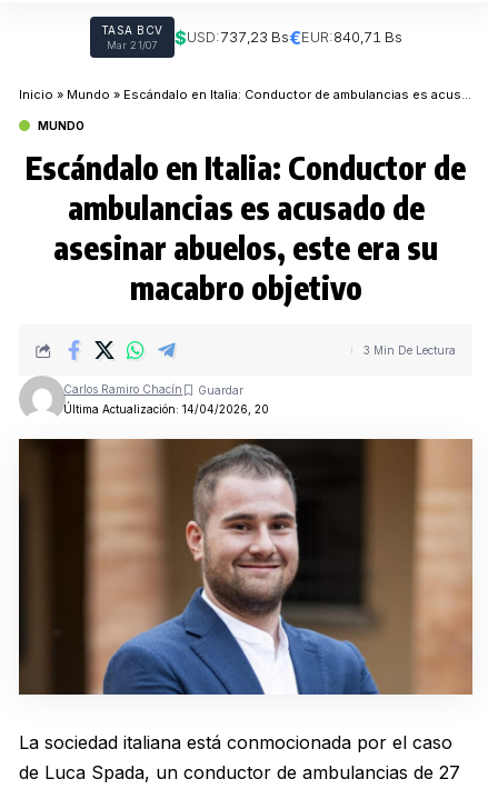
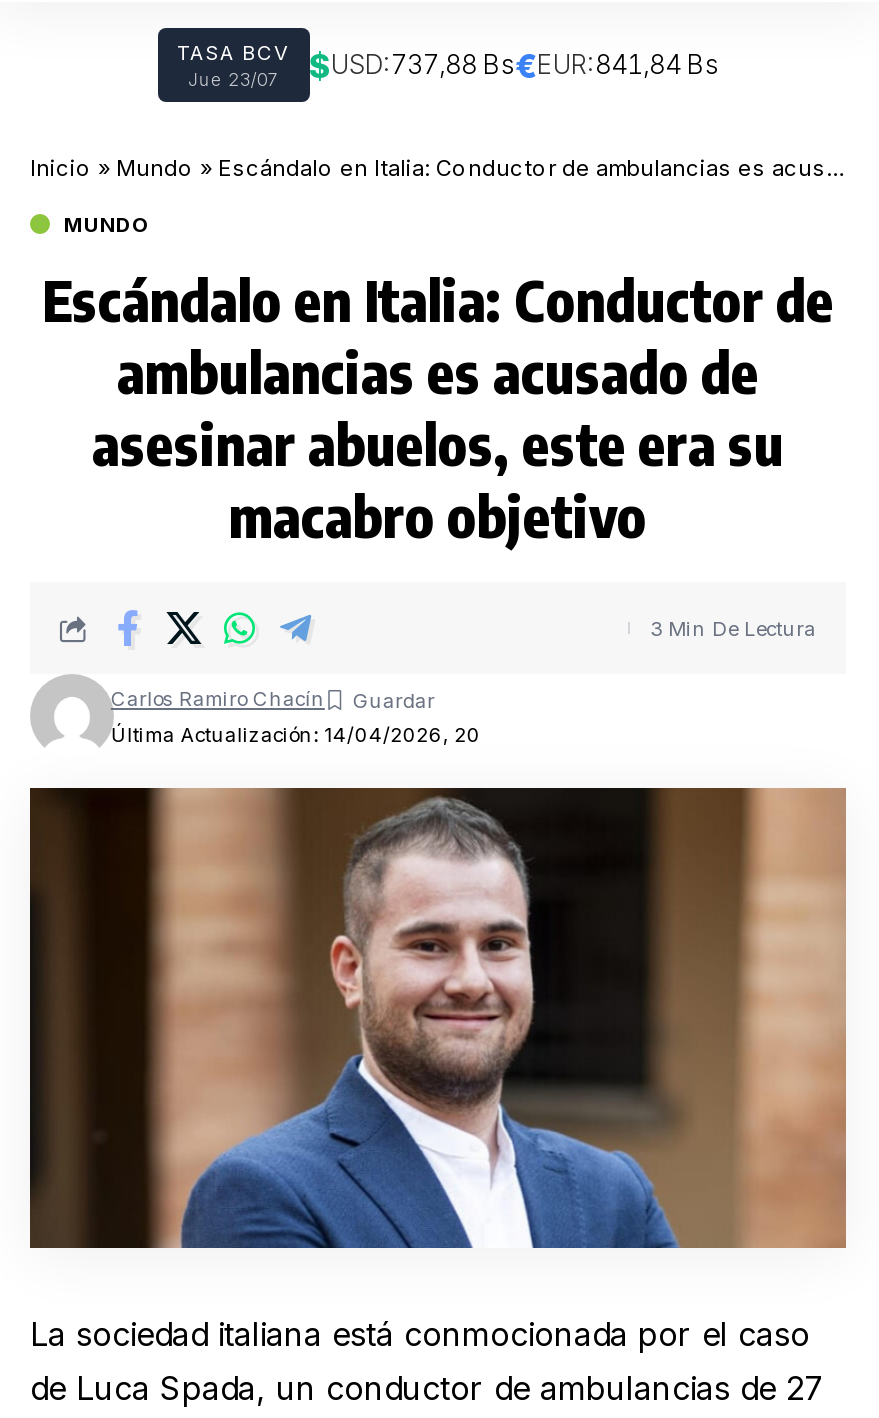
- Mar 21/07
- $USD:737,23 Bs€EUR:840,71 Bs
+ Jue 23/07
+ $USD:737,88 Bs€EUR:841,84 Bs
